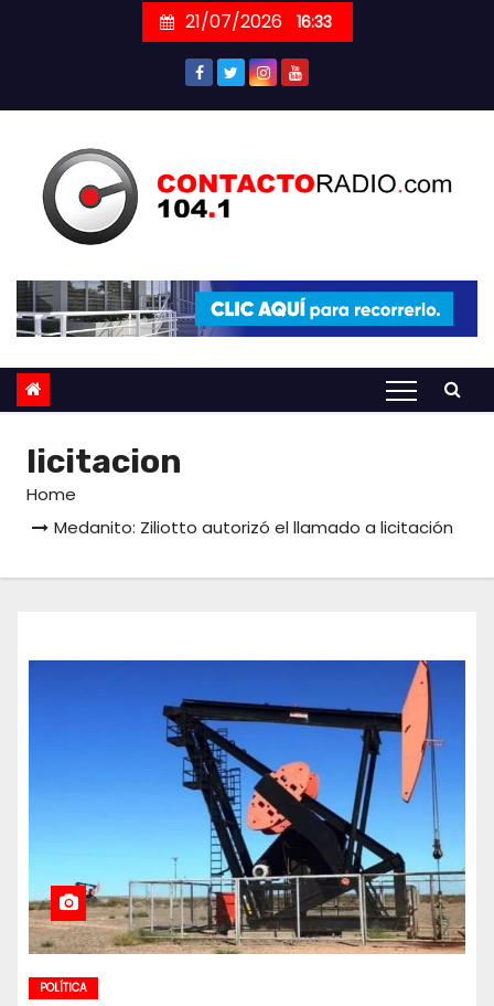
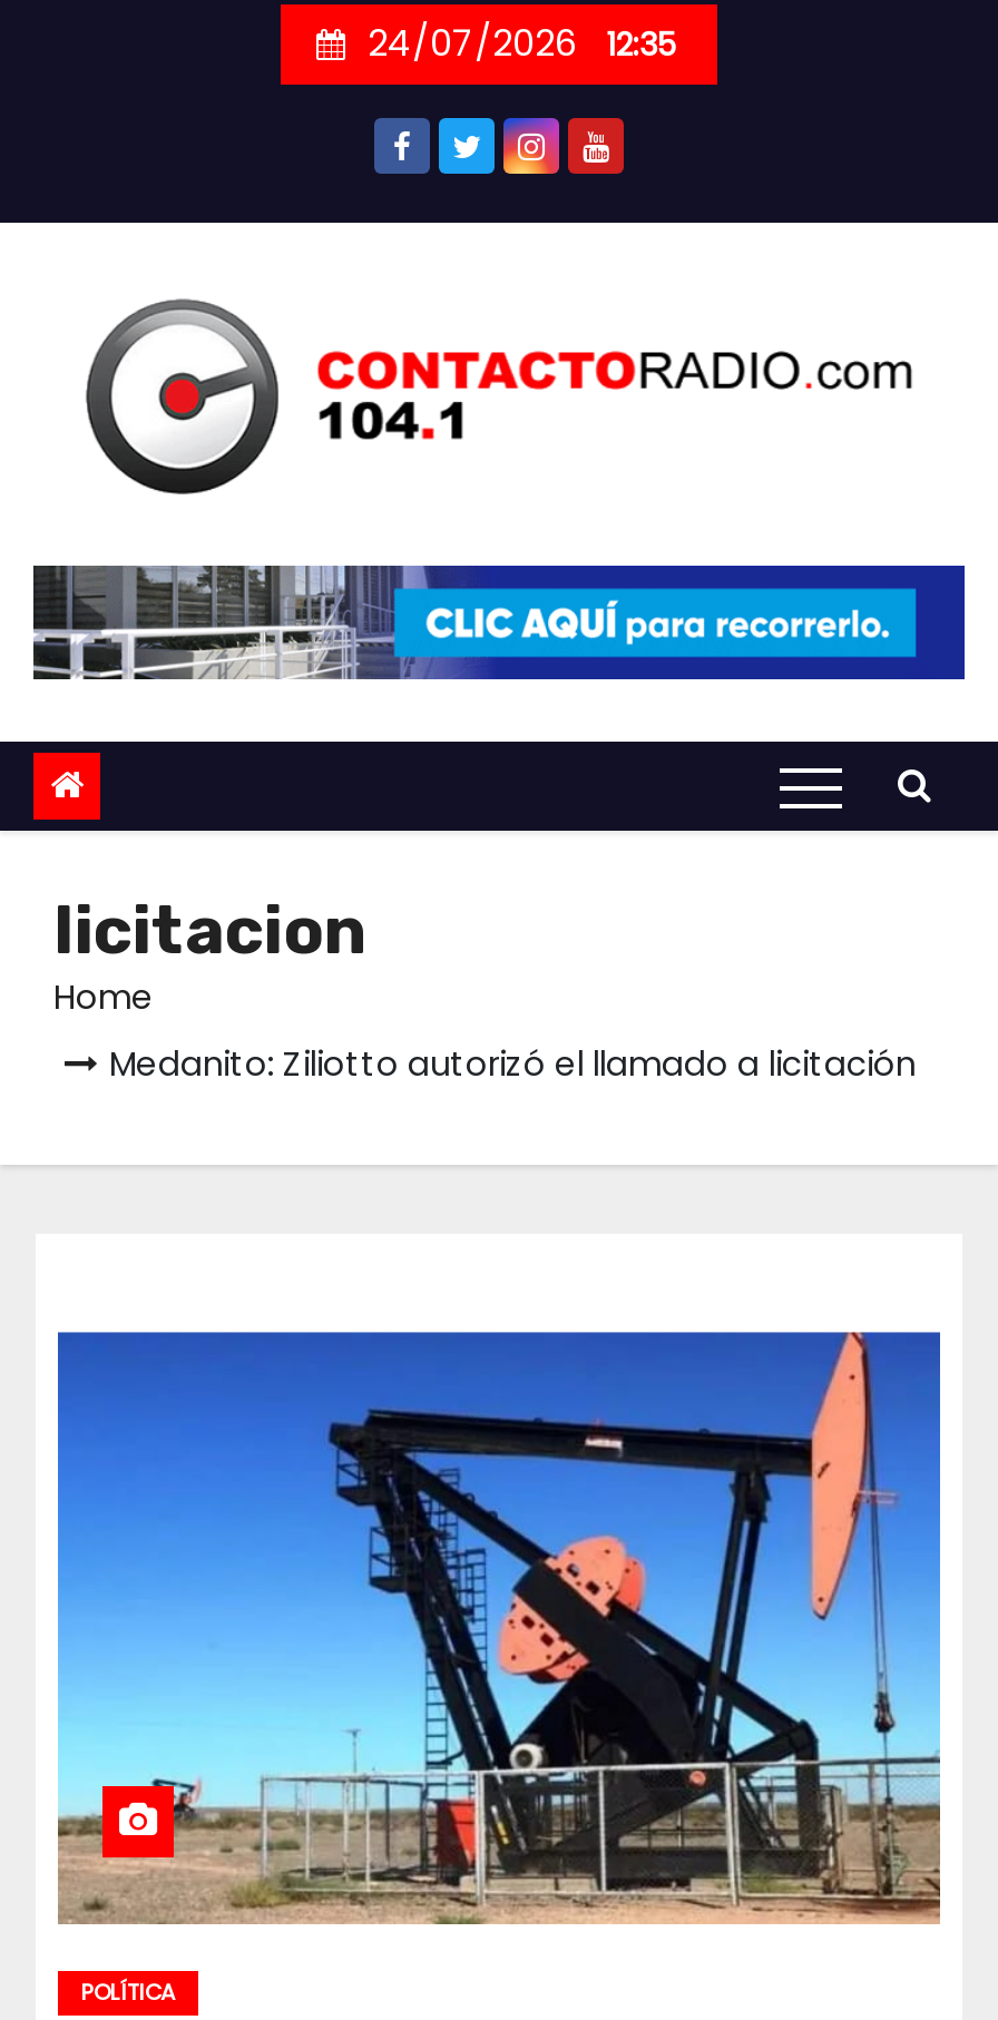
- 21/07/2026 16:33
+ 24/07/2026 12:35
